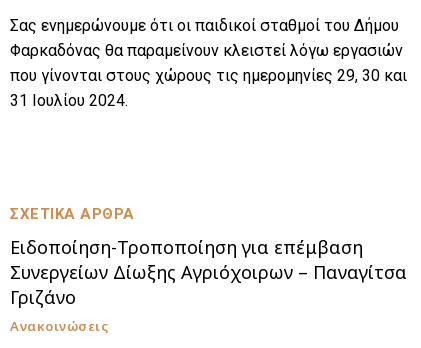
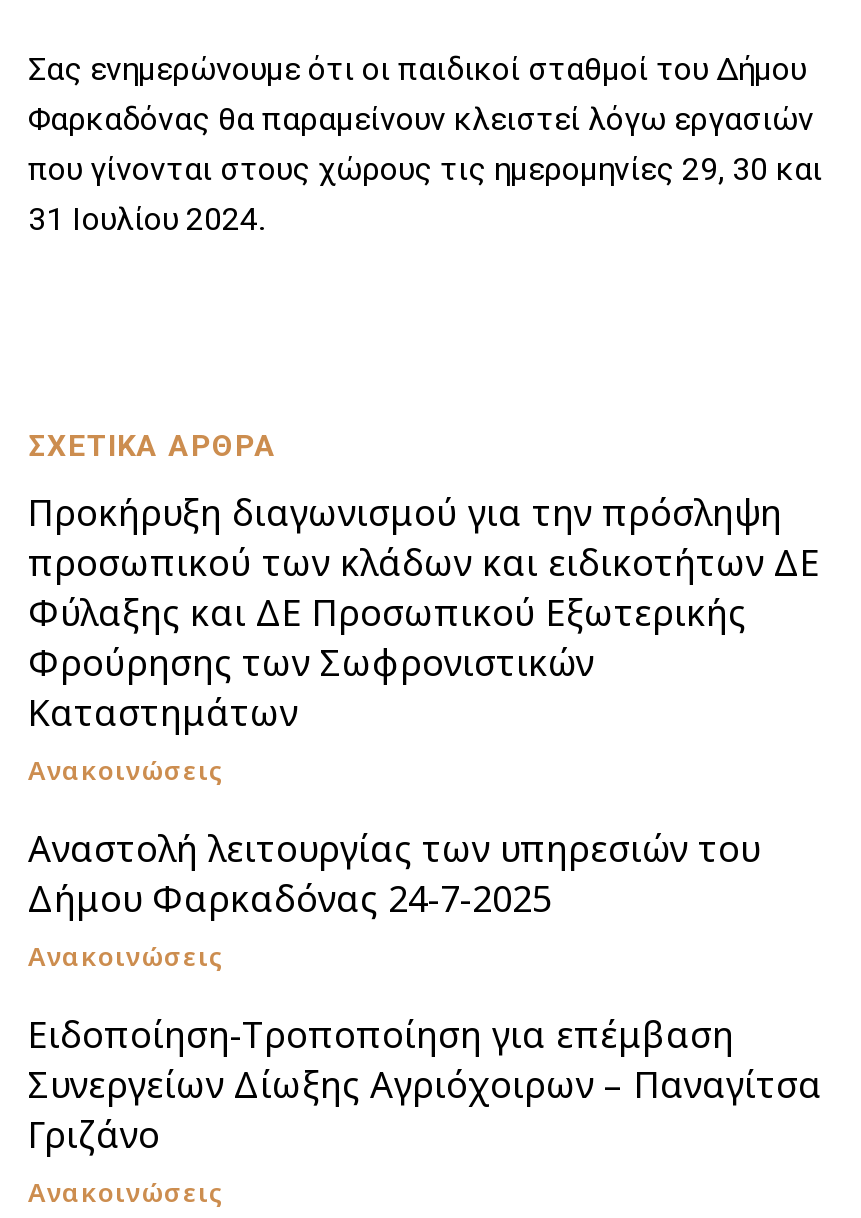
+ Προκήρυξη διαγωνισμού για την πρόσληψη
+ προσωπικού των κλάδων και ειδικοτήτων ΔΕ
+ Φύλαξης και ΔΕ Προσωπικού Εξωτερικής
+ Φρούρησης των Σωφρονιστικών
+ Καταστημάτων
+ Ανακοινώσεις
+ Αναστολή λειτουργίας των υπηρεσιών του
+ Δήμου Φαρκαδόνας 24-7-2025
+ Ανακοινώσεις
